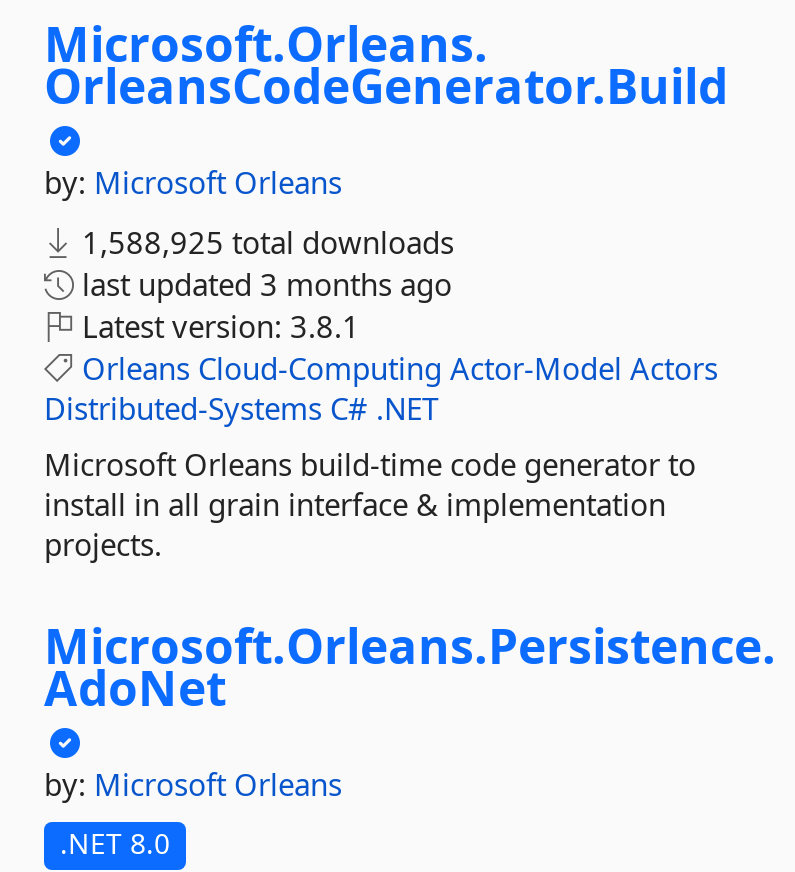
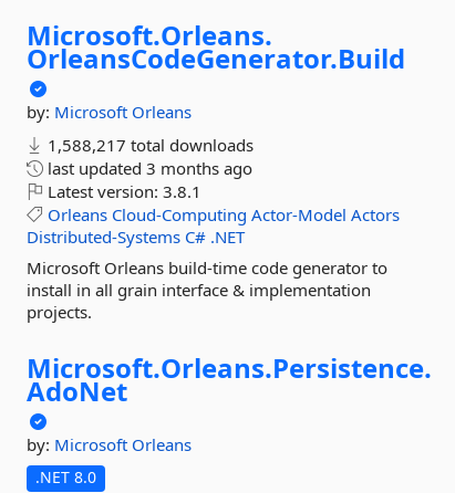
- 1,588,925 total downloads
+ 1,588,217 total downloads
